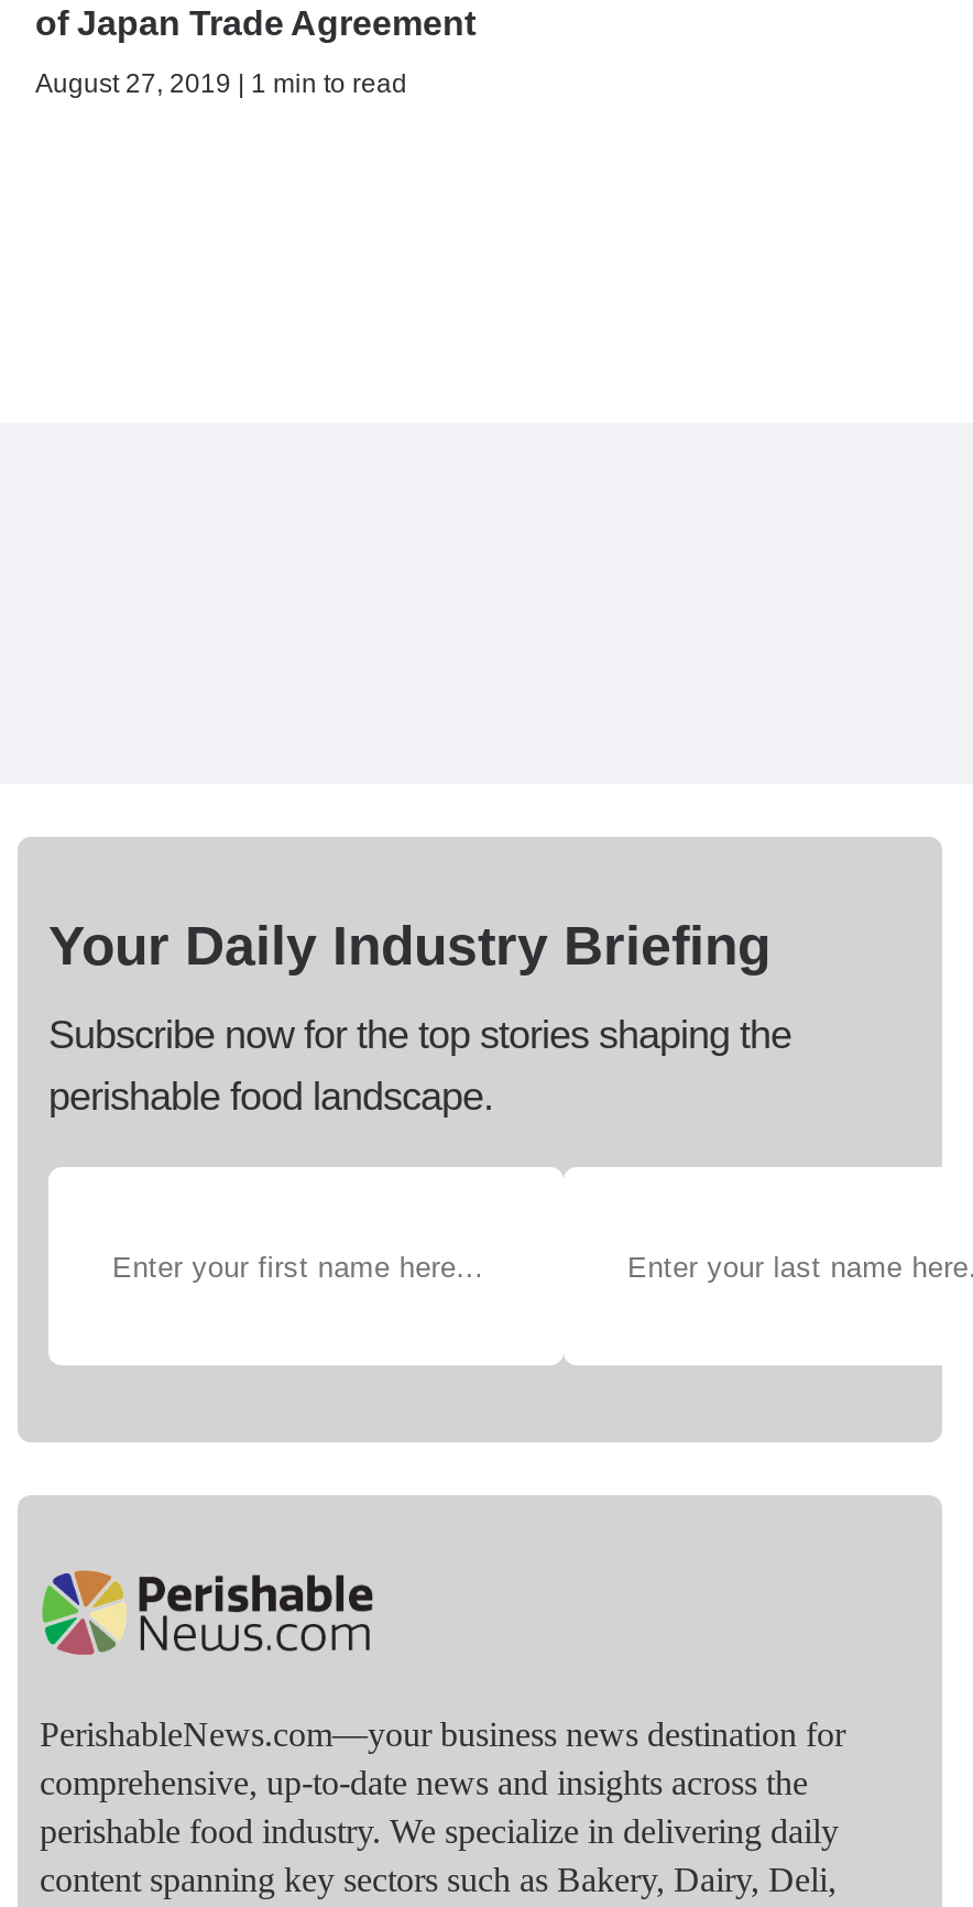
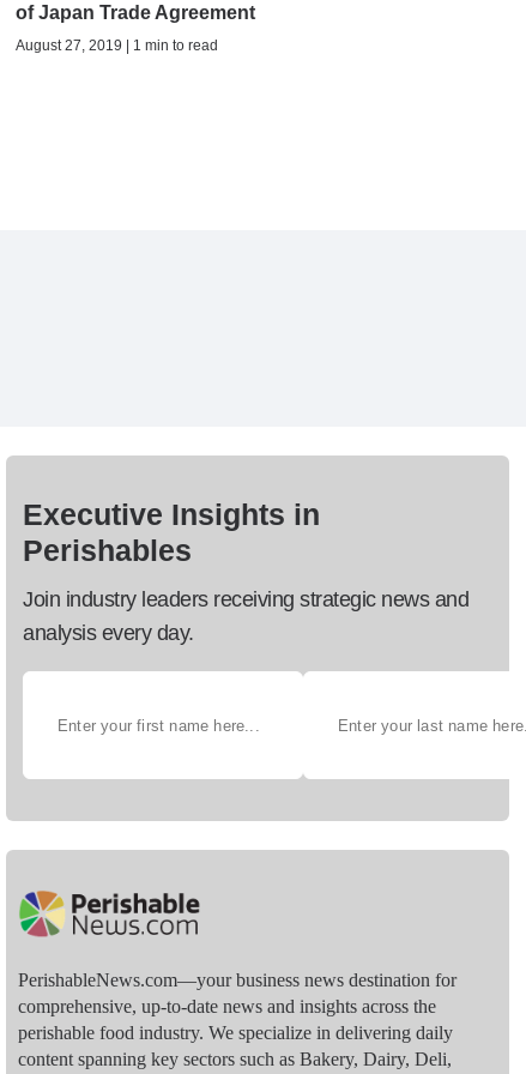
- Your Daily Industry Briefing
+ Executive Insights in
+ Perishables

- Subscribe now for the top stories shaping the
- perishable food landscape.
+ Join industry leaders receiving strategic news and
+ analysis every day.
